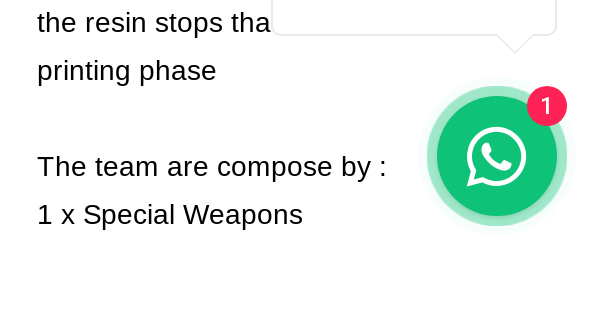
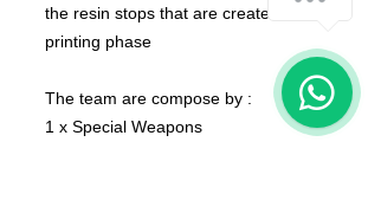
- 1
